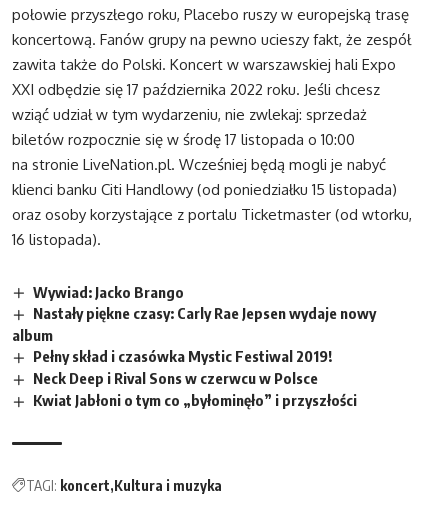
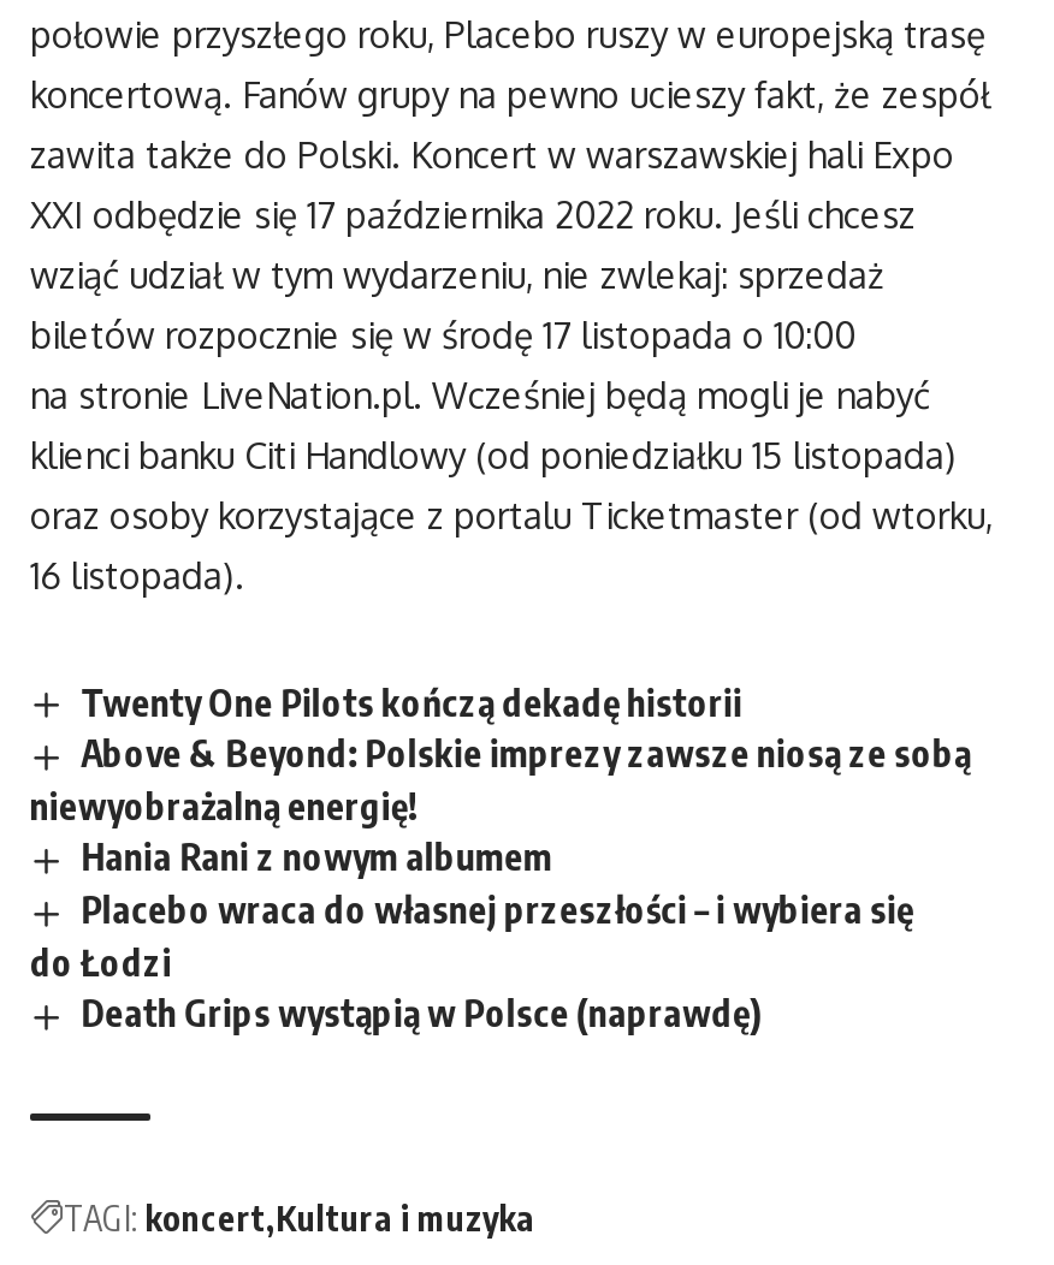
- Wywiad: Jacko Brango
- Nastały piękne czasy: Carly Rae Jepsen wydaje nowy
- album
- Pełny skład i czasówka Mystic Festiwal 2019!
- Neck Deep i Rival Sons w czerwcu w Polsce
- Kwiat Jabłoni o tym co „byłominęło” i przyszłości
+ Twenty One Pilots kończą dekadę historii
+ Above & Beyond: Polskie imprezy zawsze niosą ze sobą
+ niewyobrażalną energię!
+ Hania Rani z nowym albumem
+ Placebo wraca do własnej przeszłości – i wybiera się
+ do Łodzi
+ Death Grips wystąpią w Polsce (naprawdę)
